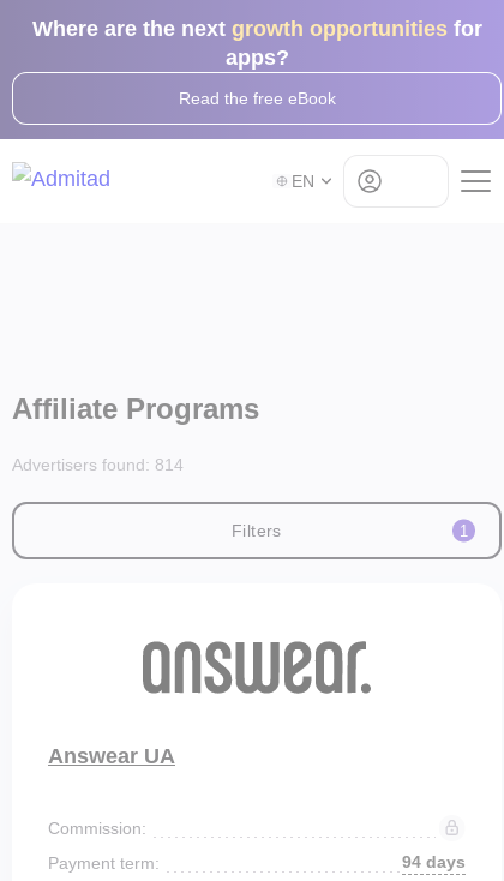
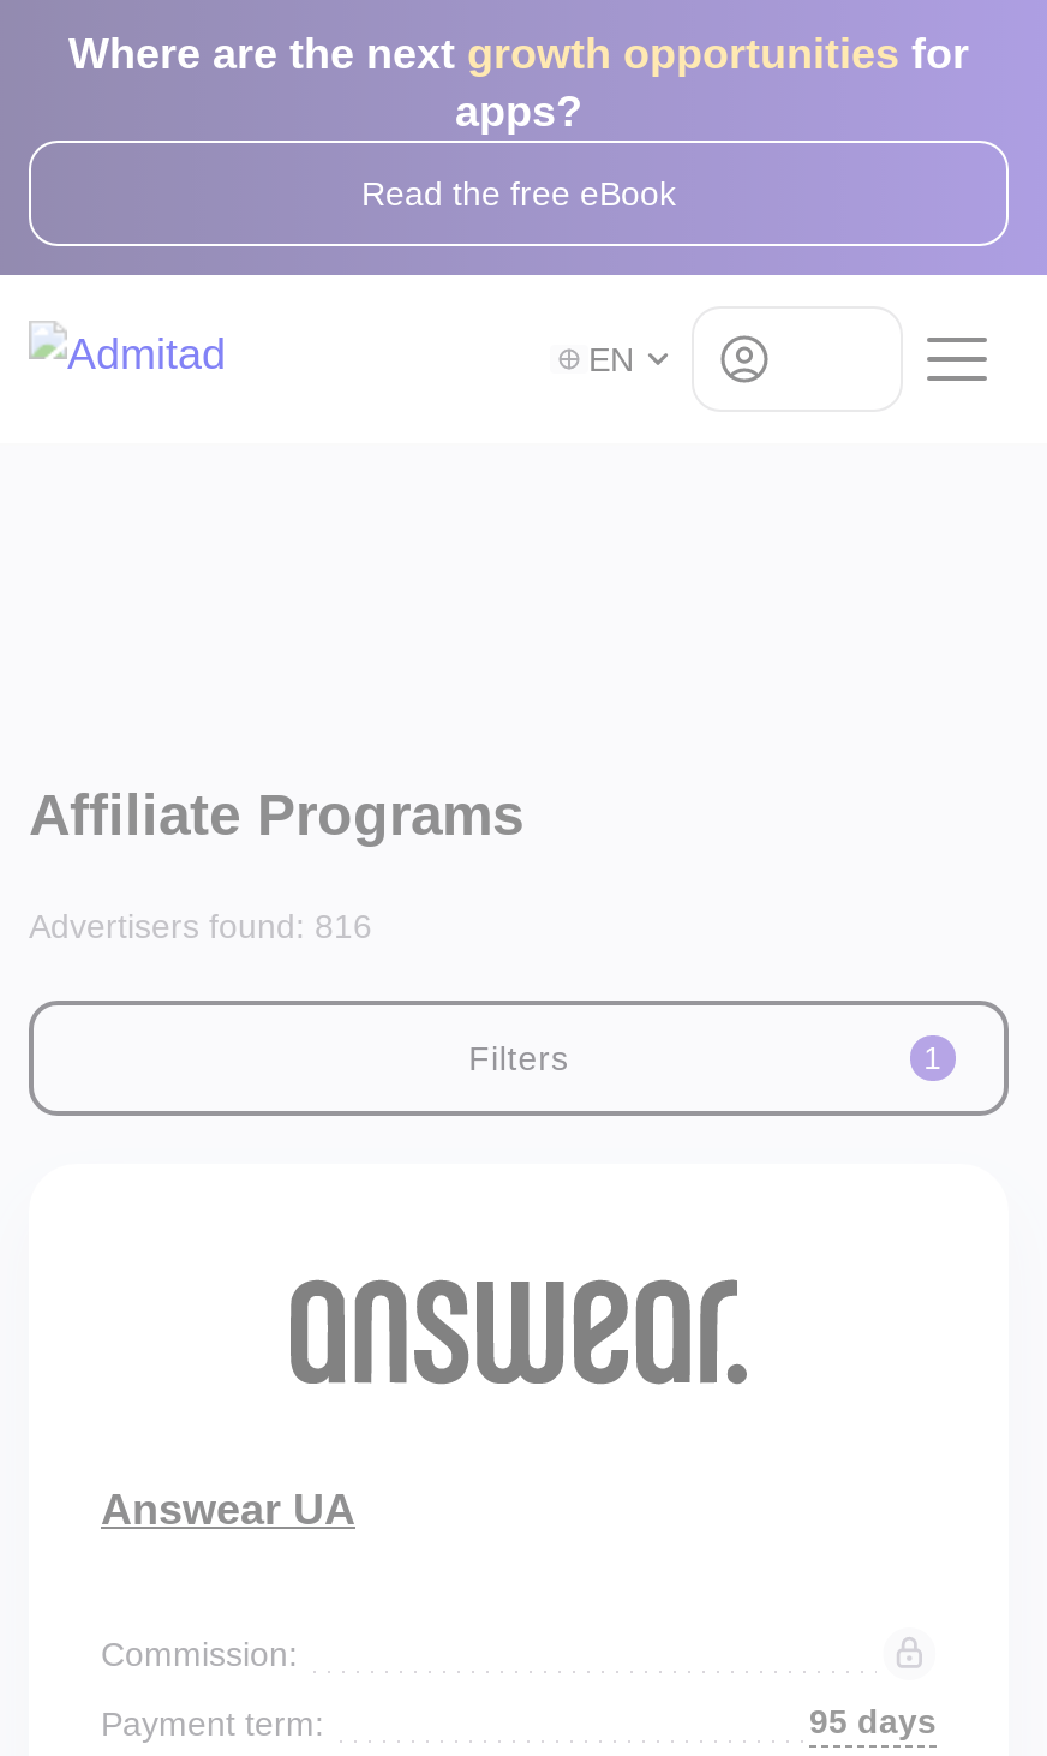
- Advertisers found: 814
+ Advertisers found: 816

- 94 days
+ 95 days
